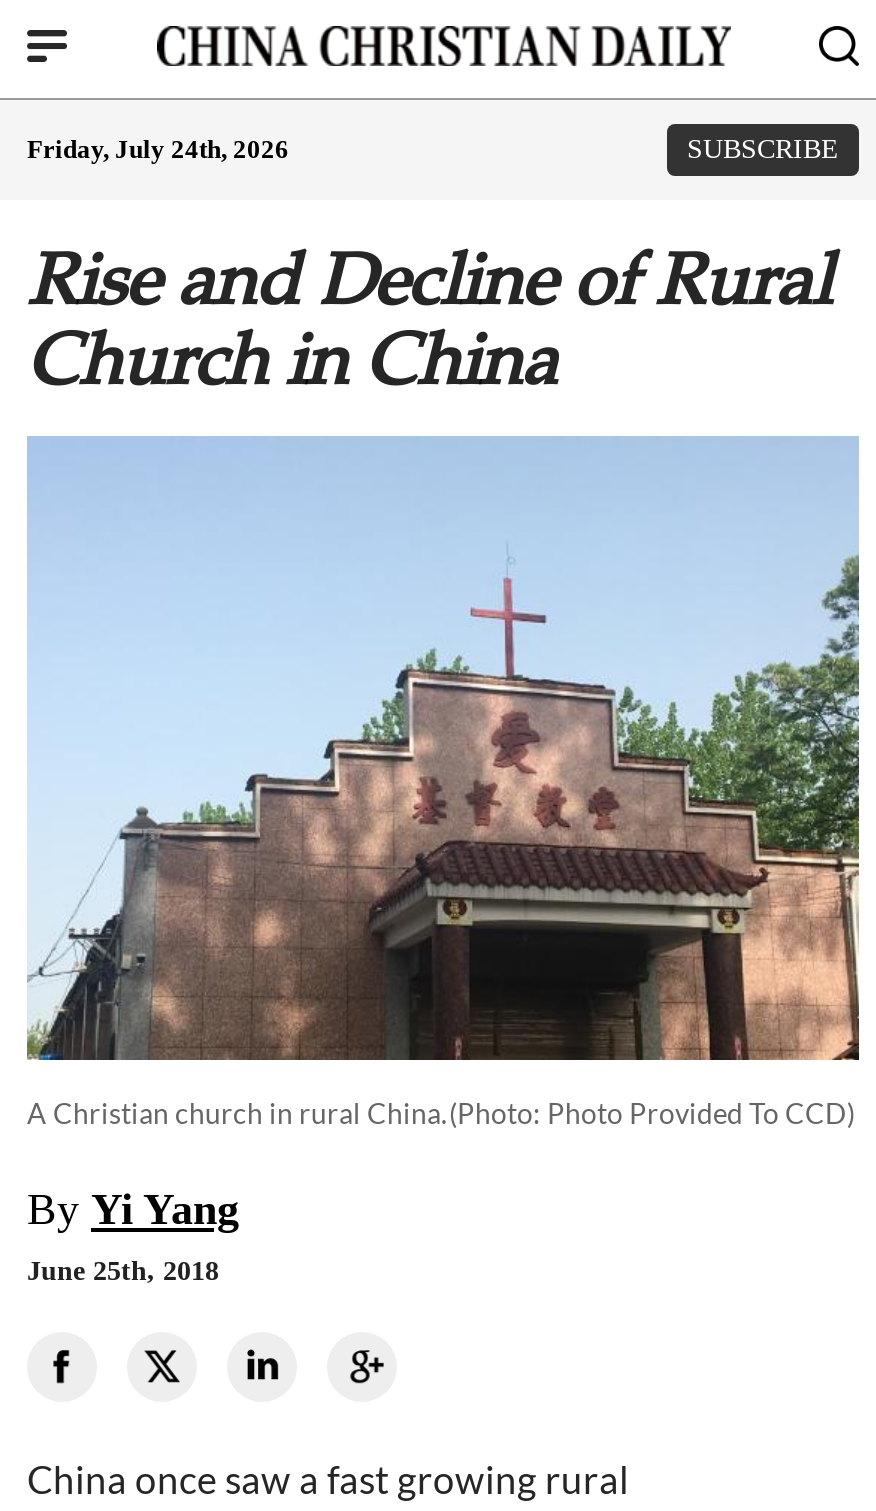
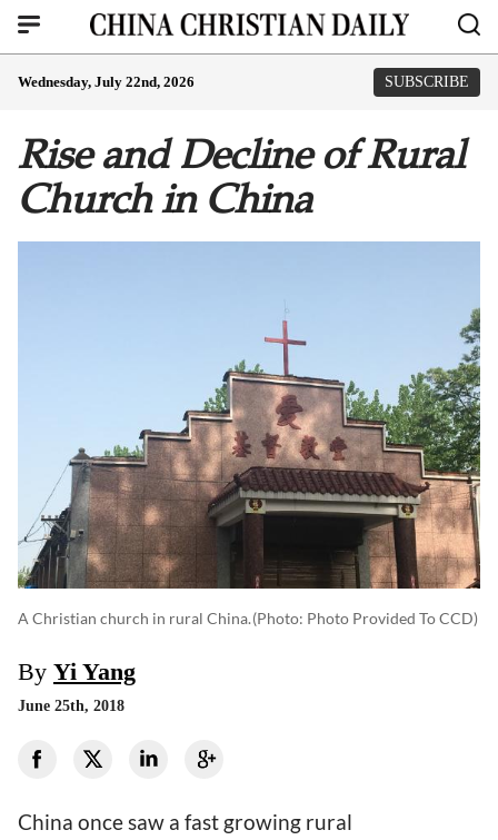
- Friday, July 24th, 2026
+ Wednesday, July 22nd, 2026
